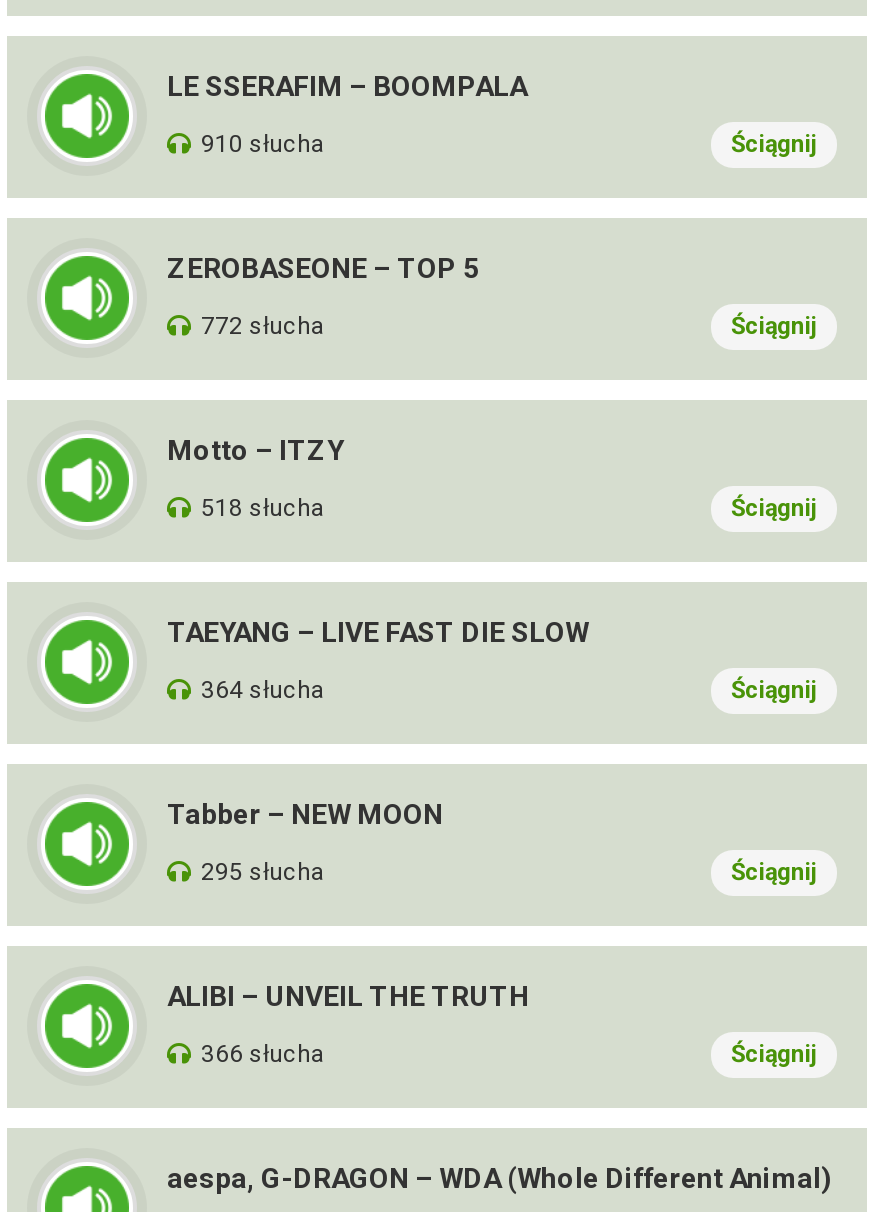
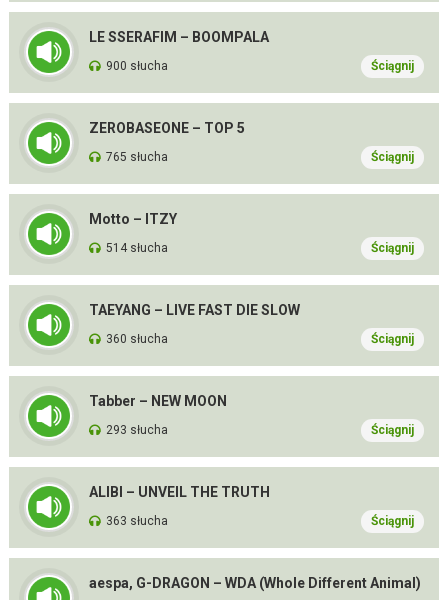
- 910 słucha
+ 900 słucha

- 772 słucha
+ 765 słucha

- 518 słucha
+ 514 słucha

- 364 słucha
+ 360 słucha

- 295 słucha
+ 293 słucha

- 366 słucha
+ 363 słucha
